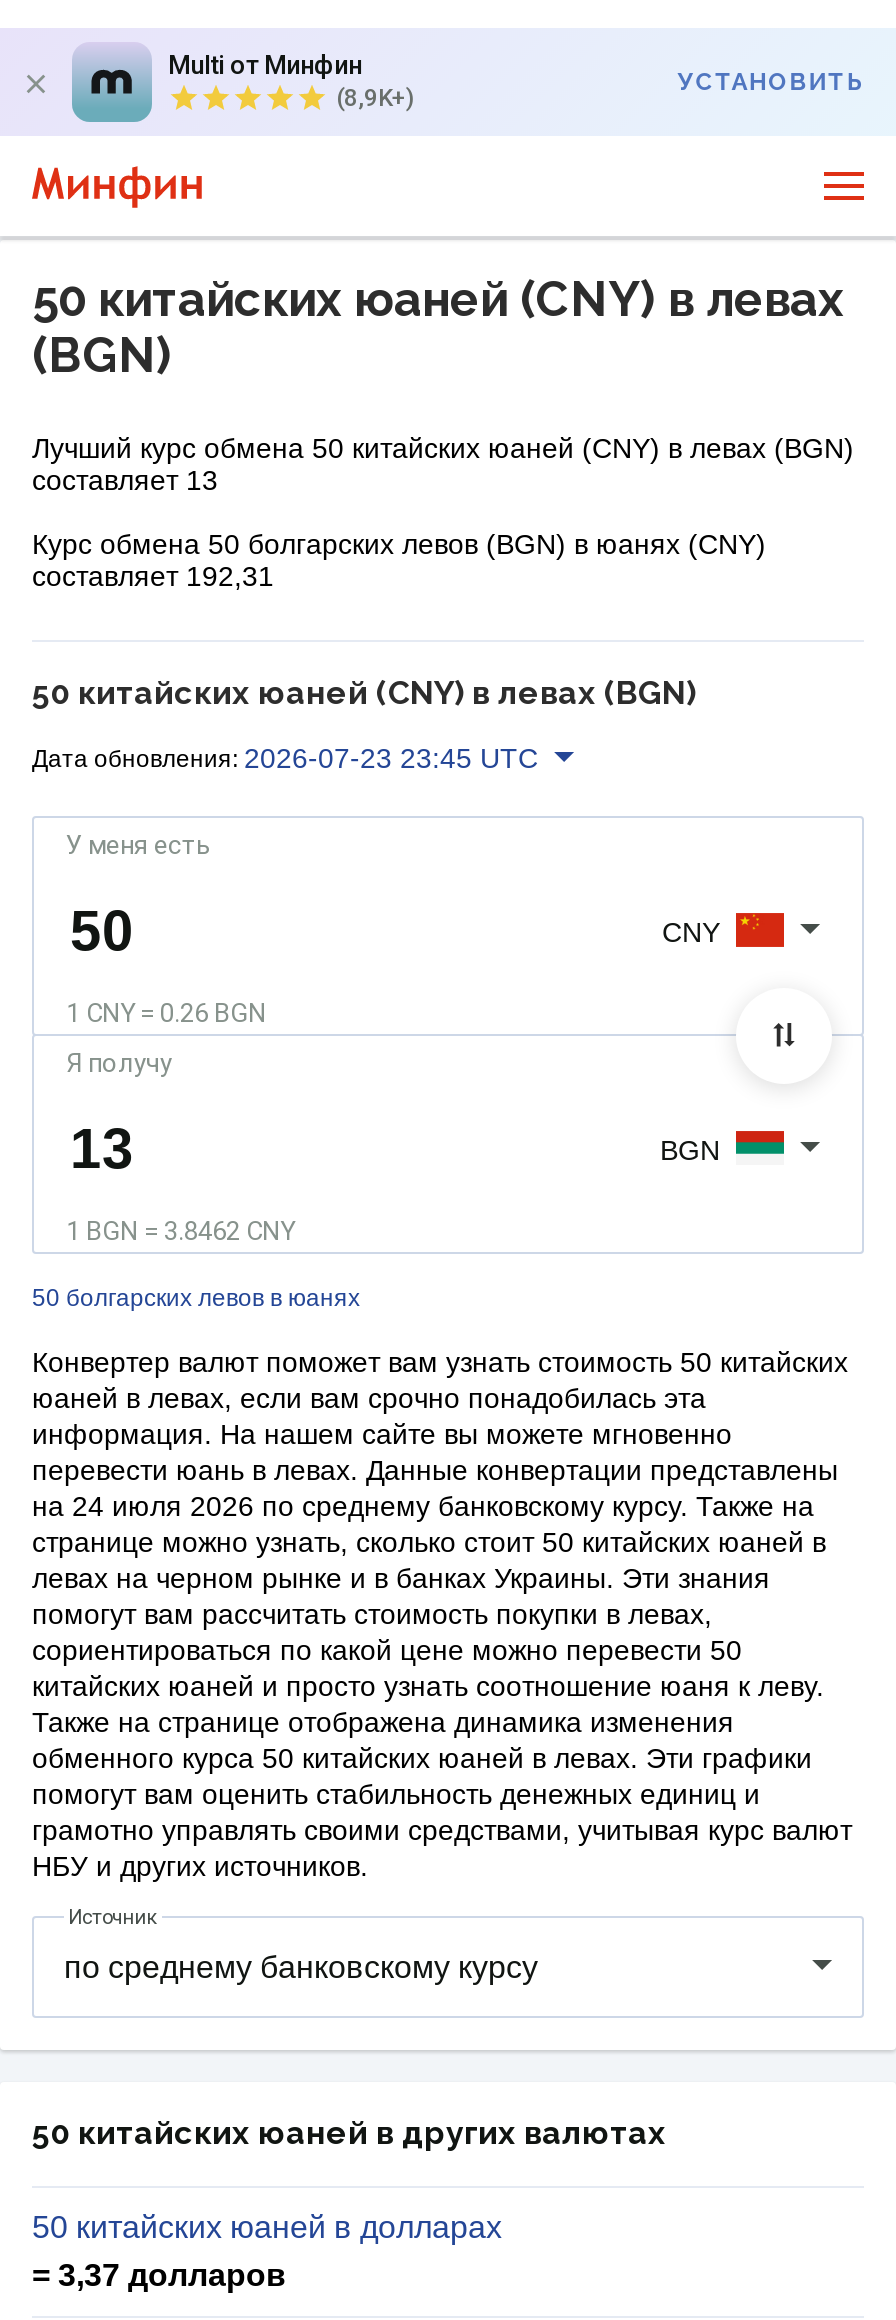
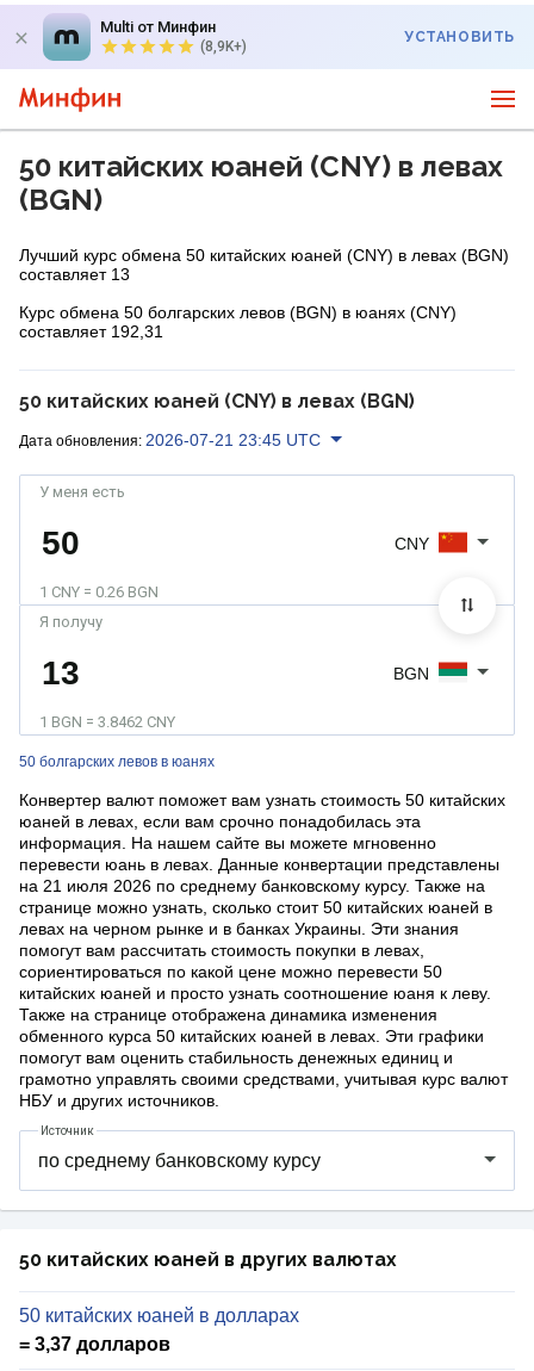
- Дата обновления: 2026-07-23 23:45 UTC
+ Дата обновления: 2026-07-21 23:45 UTC

- на 24 июля 2026 по среднему банковскому курсу. Также на
+ на 21 июля 2026 по среднему банковскому курсу. Также на
